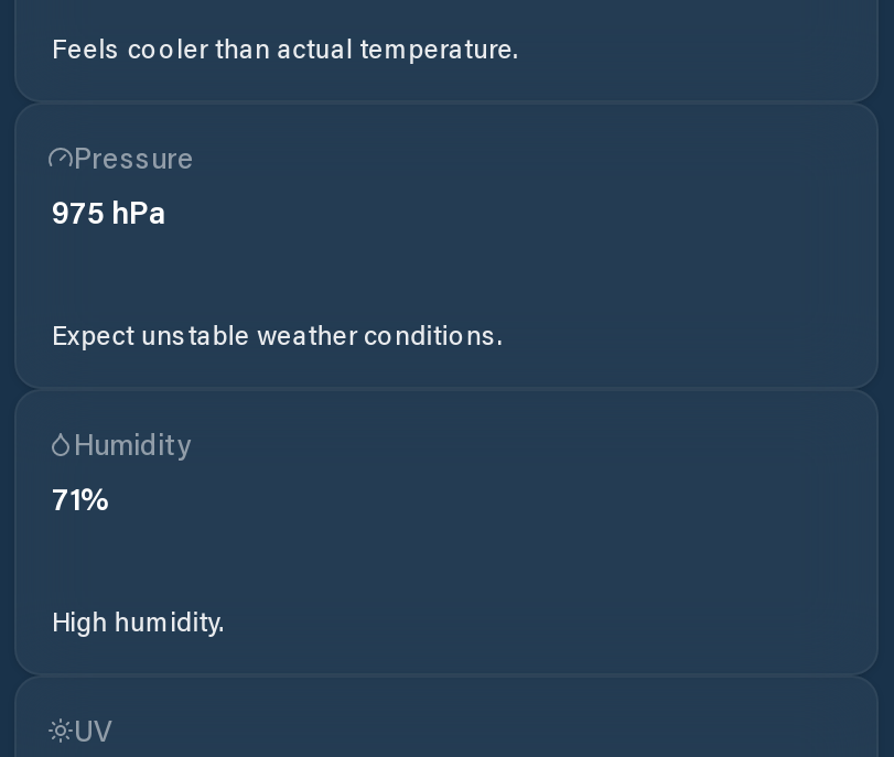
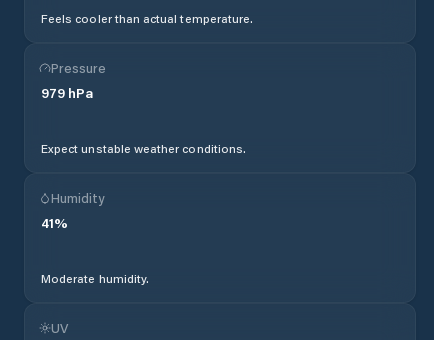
- 975 hPa
+ 979 hPa

- 71%
+ 41%

- High humidity.
+ Moderate humidity.
